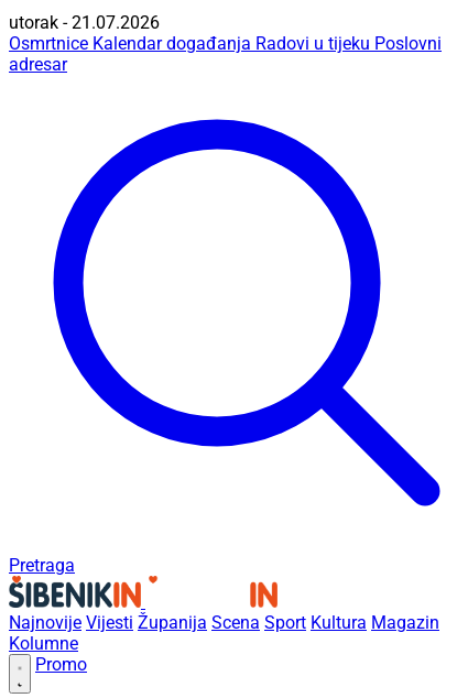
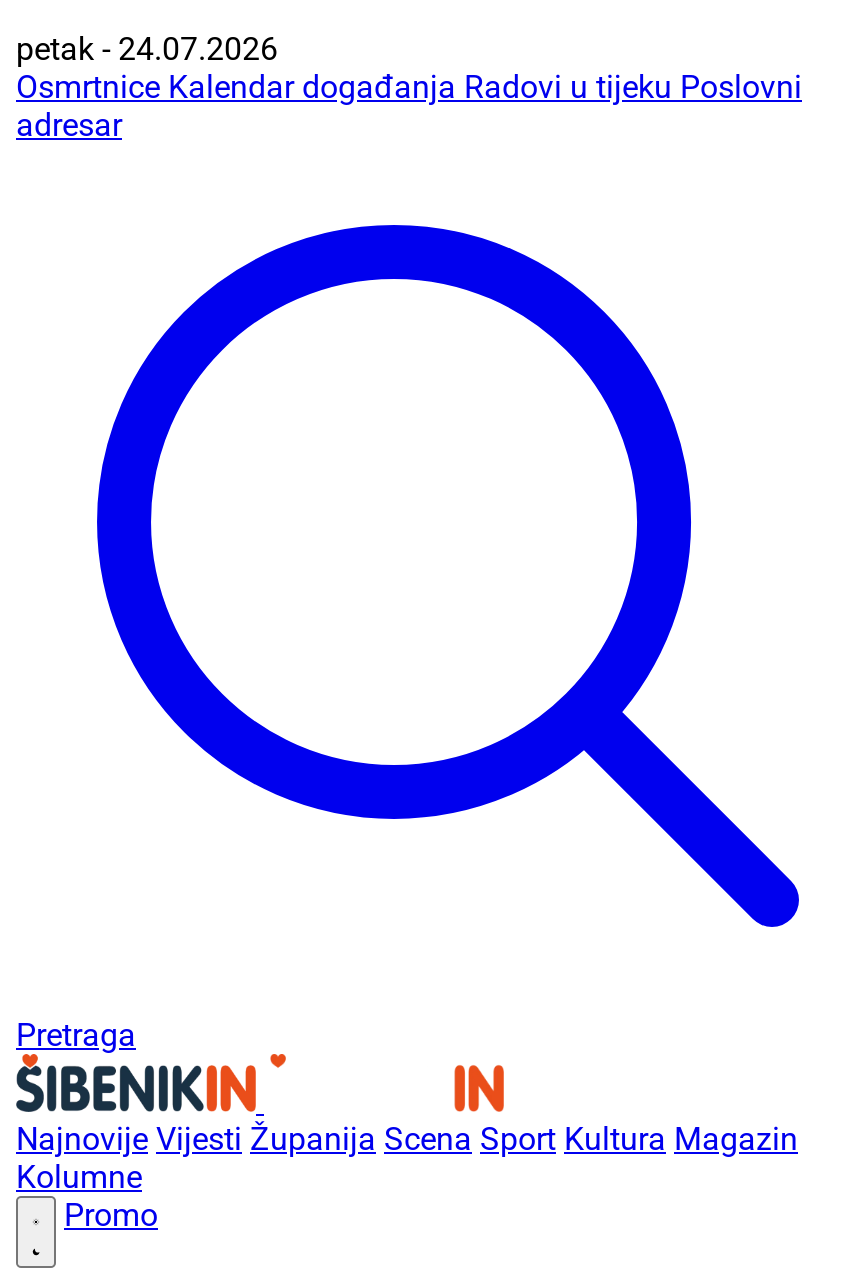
- utorak - 21.07.2026
+ petak - 24.07.2026
